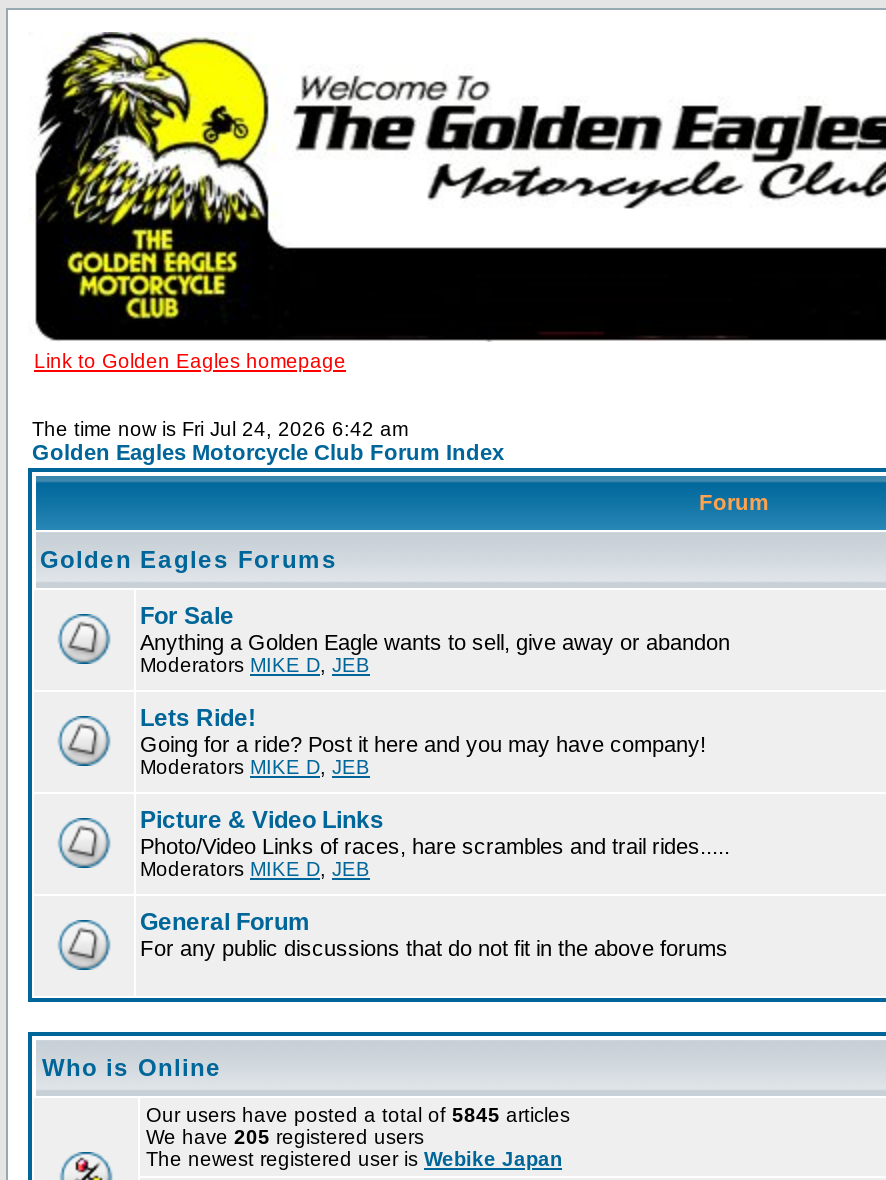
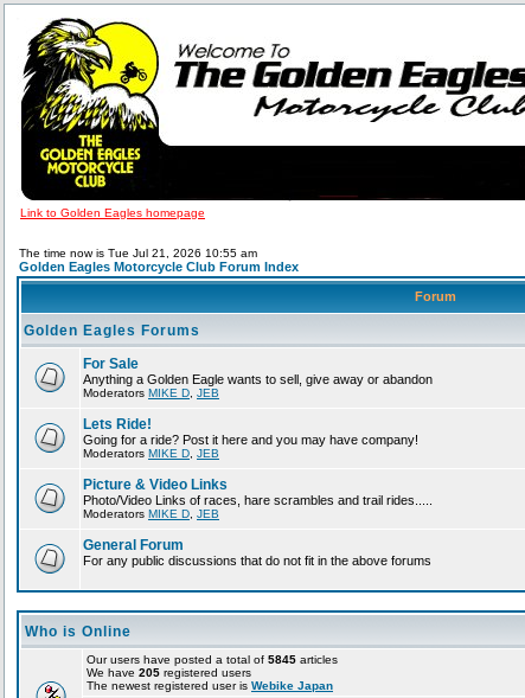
- The time now is Fri Jul 24, 2026 6:42 am
+ The time now is Tue Jul 21, 2026 10:55 am
